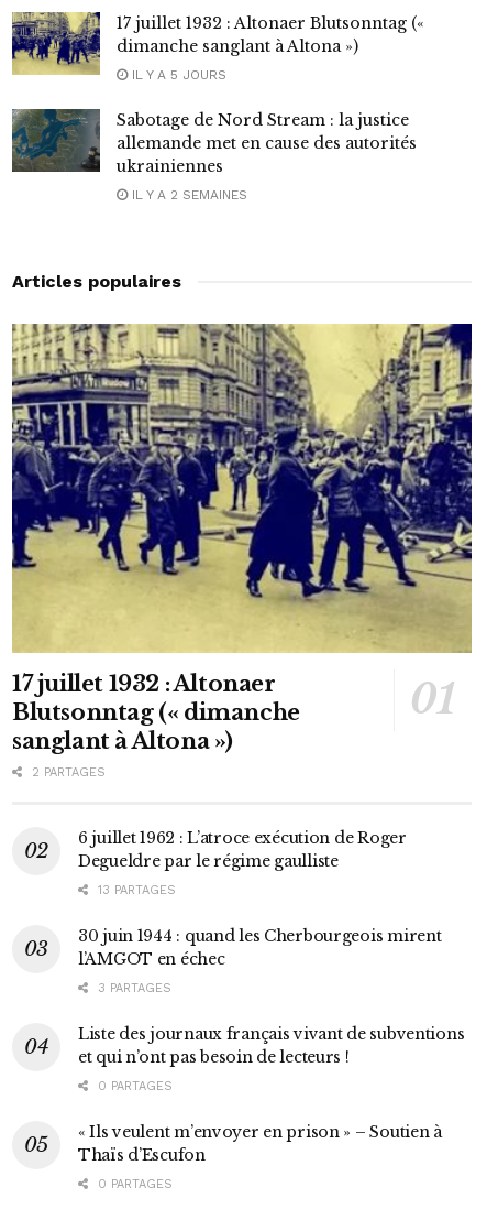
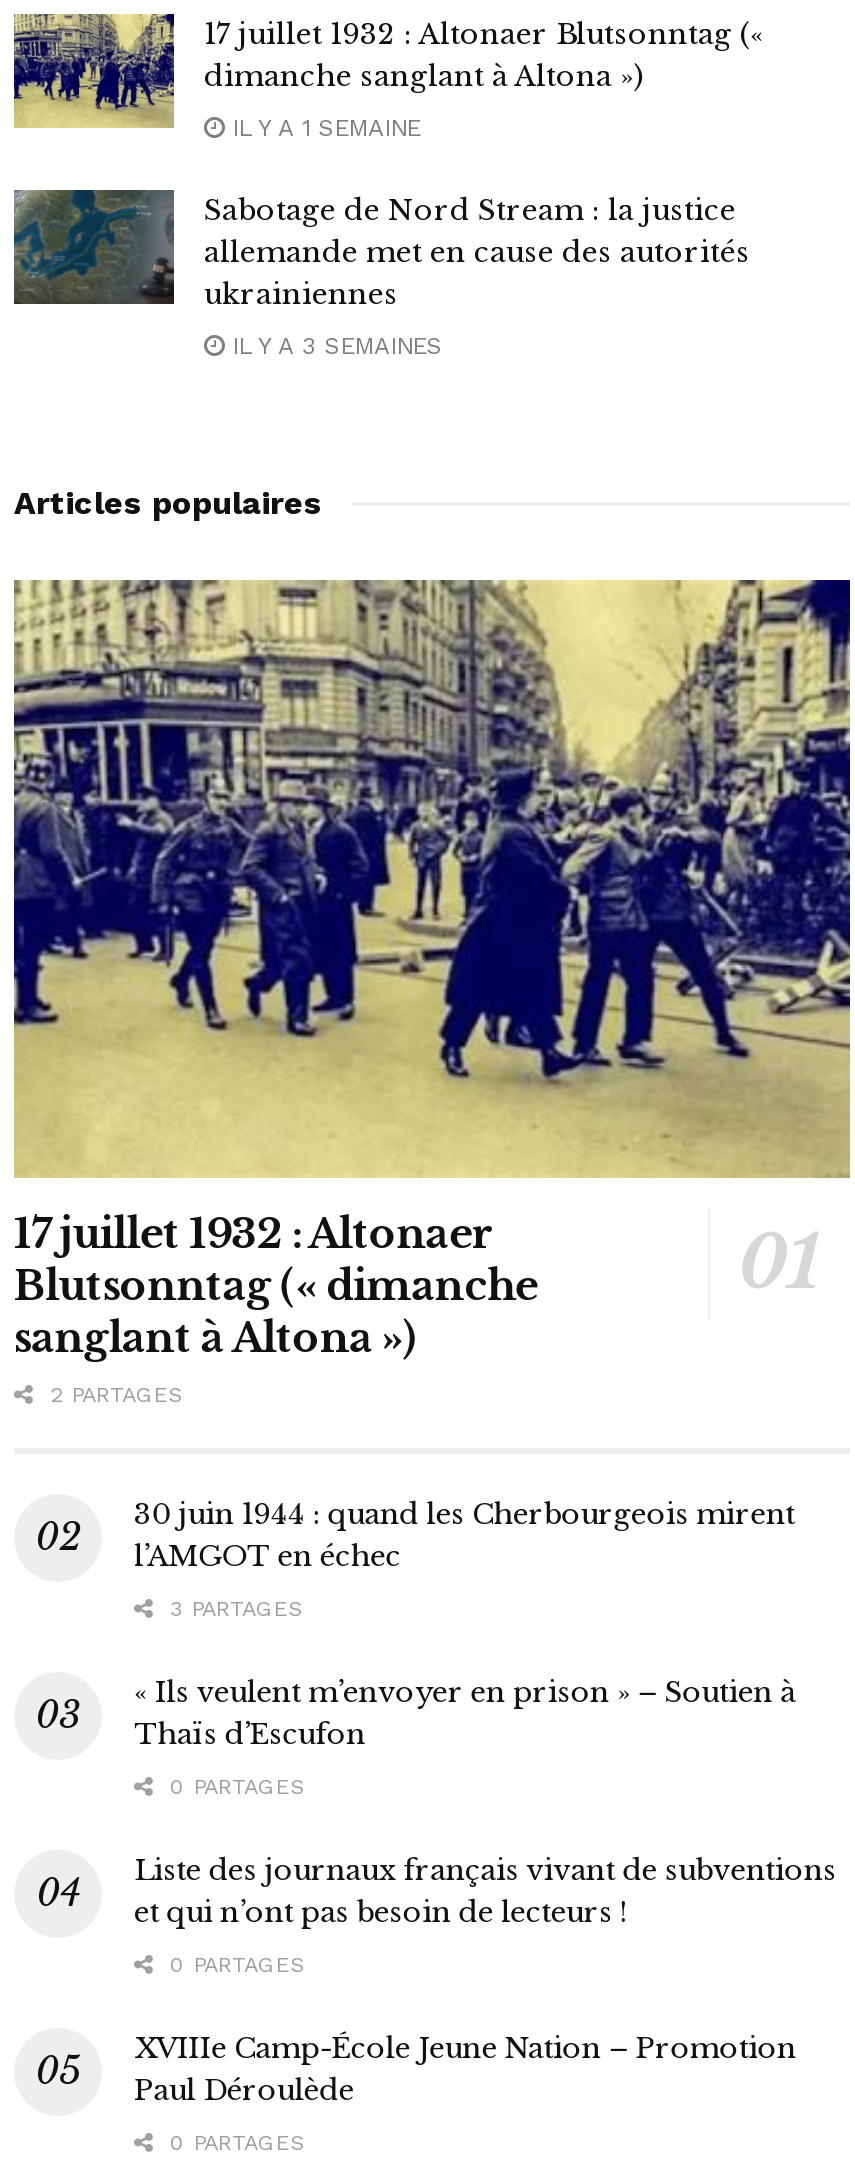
- IL Y A 5 JOURS
+ IL Y A 1 SEMAINE

- IL Y A 2 SEMAINES
+ IL Y A 3 SEMAINES

- 6 juillet 1962 : L’atroce exécution de Roger
- Degueldre par le régime gaulliste
- 13 PARTAGES

moved up: 30 juin 1944 : quand les Cherbourgeois mirent | l’AMGOT en échec | 3 PARTAGES

+ 0 PARTAGES

+ XVIIIe Camp-École Jeune Nation – Promotion
+ Paul Déroulède

moved up: « Ils veulent m’envoyer en prison » – Soutien à | Thaïs d’Escufon
